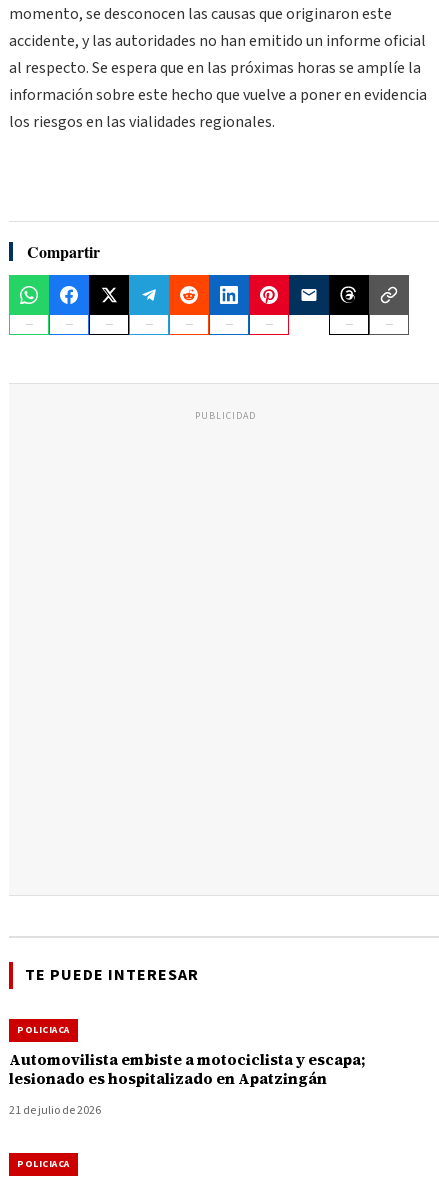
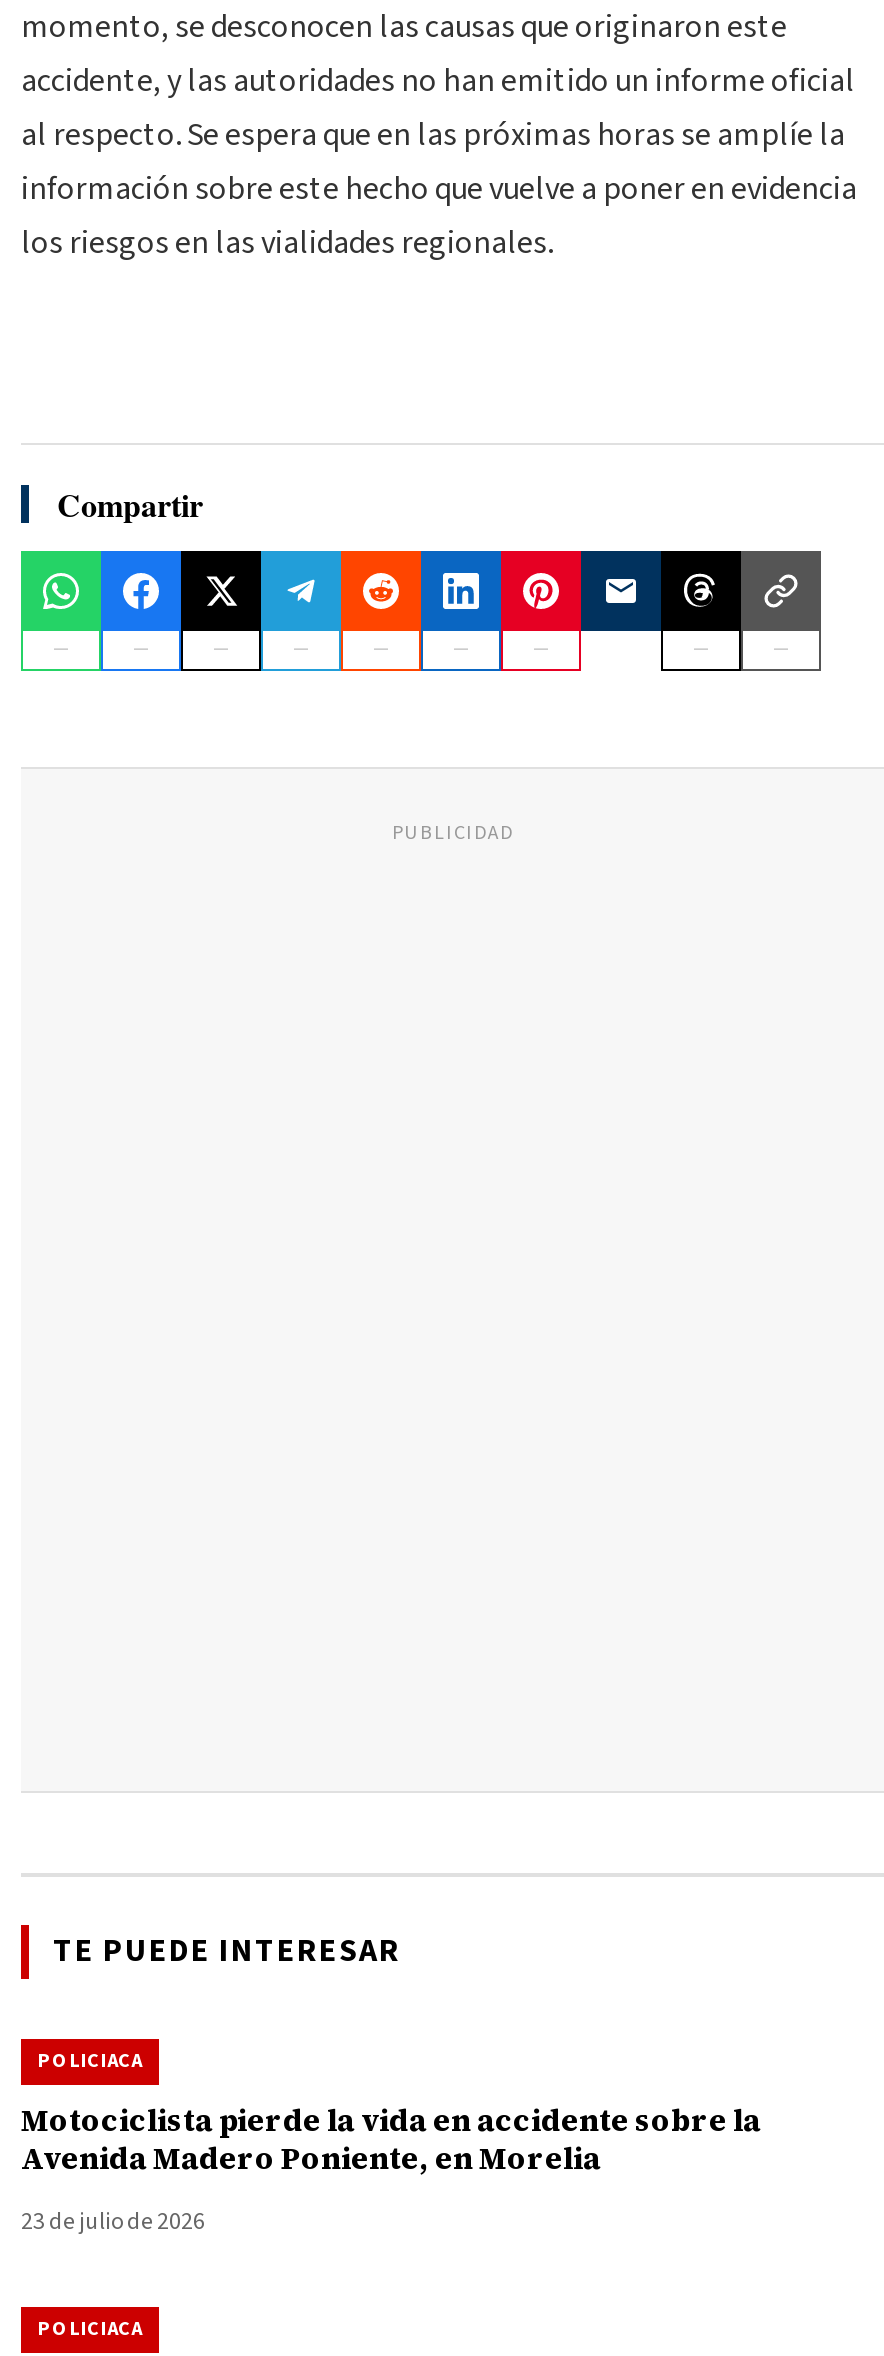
- Automovilista embiste a motociclista y escapa;
- lesionado es hospitalizado en Apatzingán
+ Motociclista pierde la vida en accidente sobre la
+ Avenida Madero Poniente, en Morelia

- 21 de julio de 2026
+ 23 de julio de 2026
